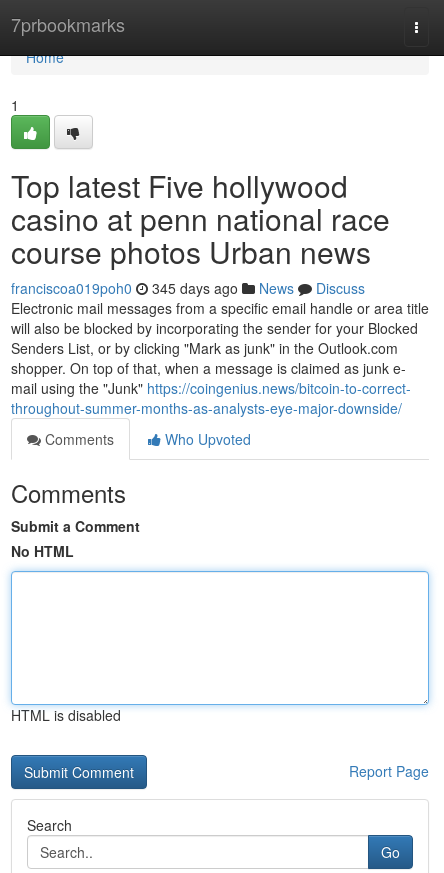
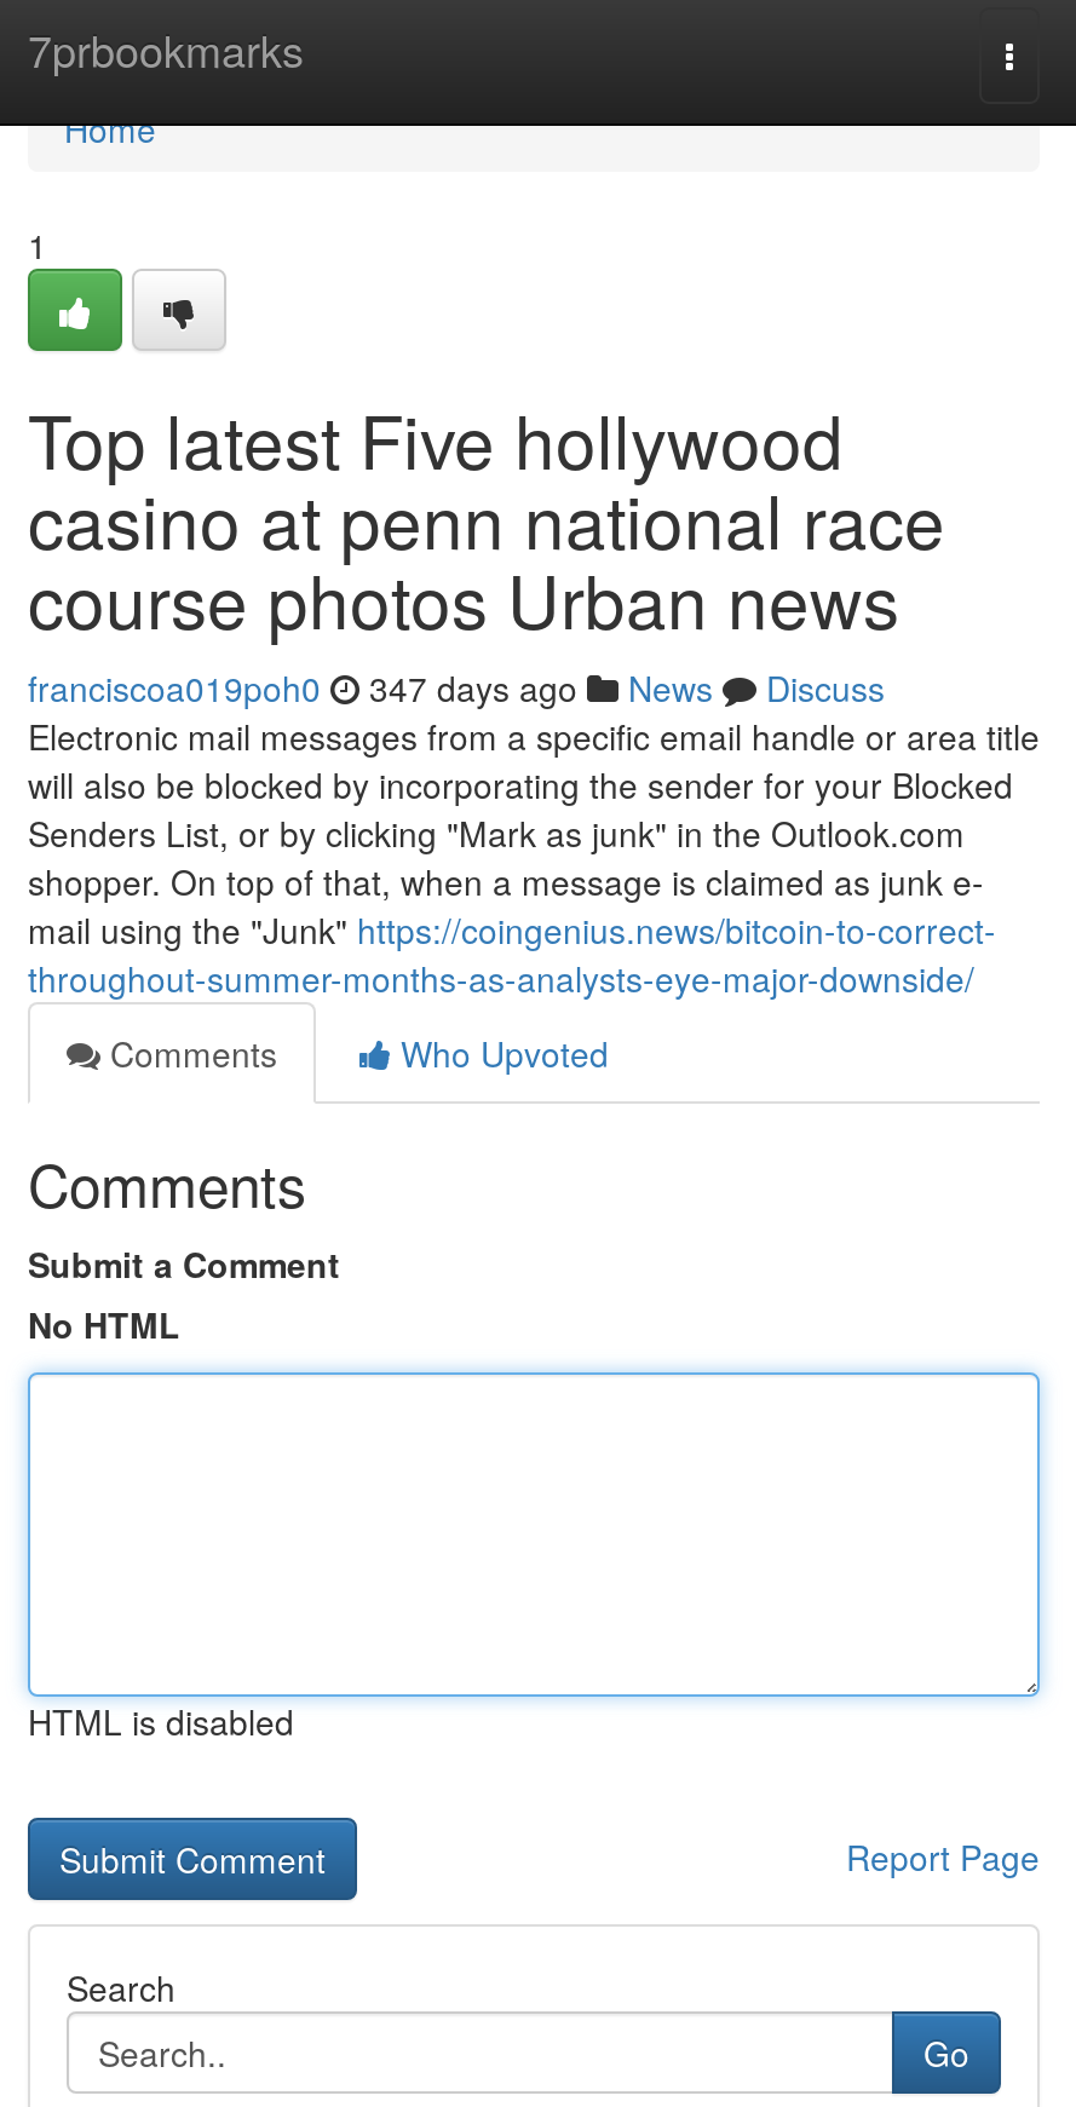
- franciscoa019poh0 345 days ago News Discuss
+ franciscoa019poh0 347 days ago News Discuss
